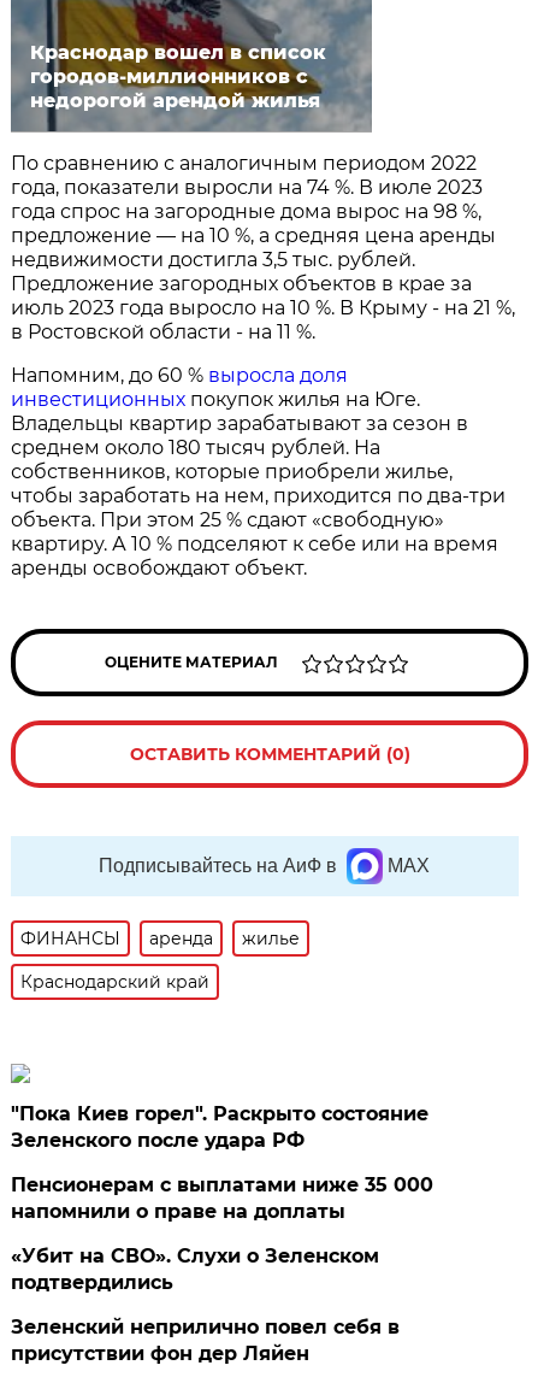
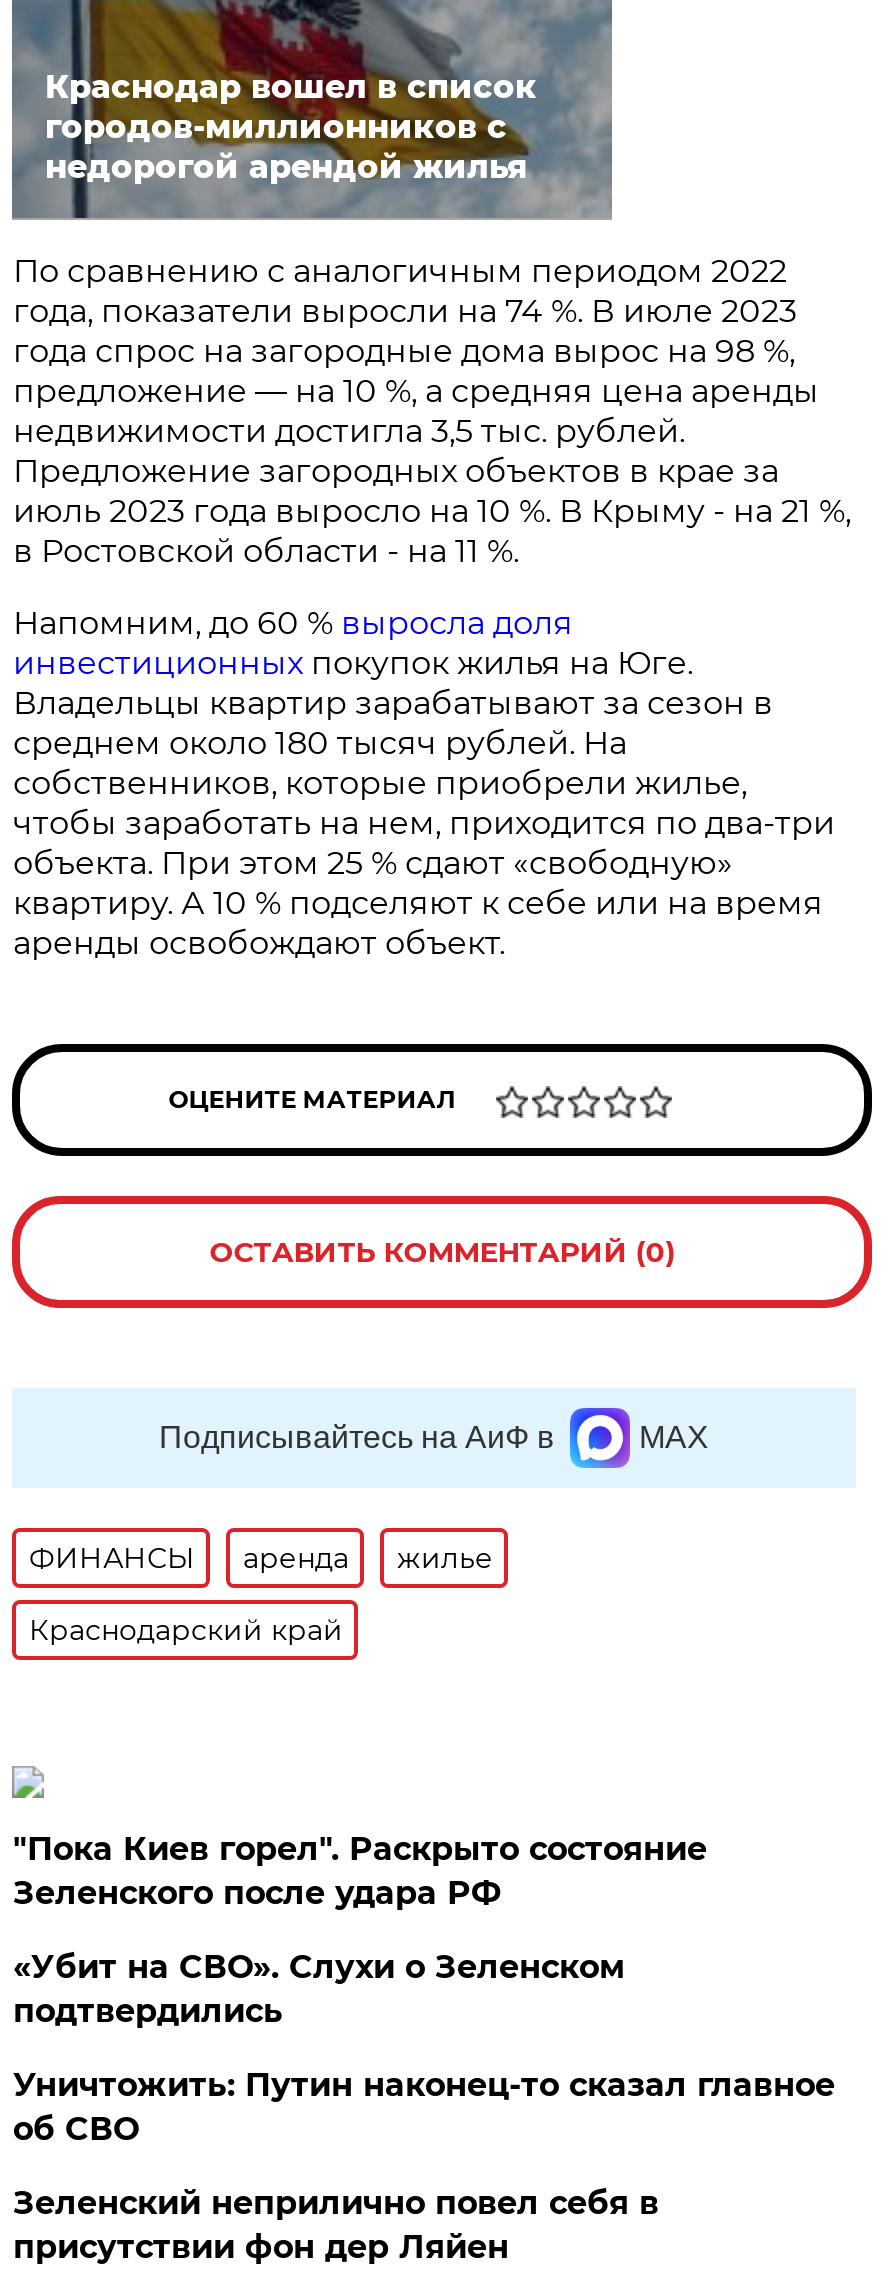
- Пенсионерам с выплатами ниже 35 000
- напомнили о праве на доплаты

moved up: «Убит на СВО». Слухи о Зеленском | подтвердились

+ Уничтожить: Путин наконец-то сказал главное
+ об СВО
